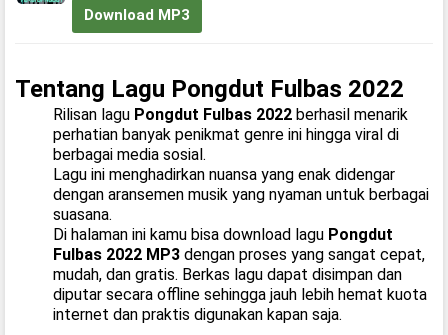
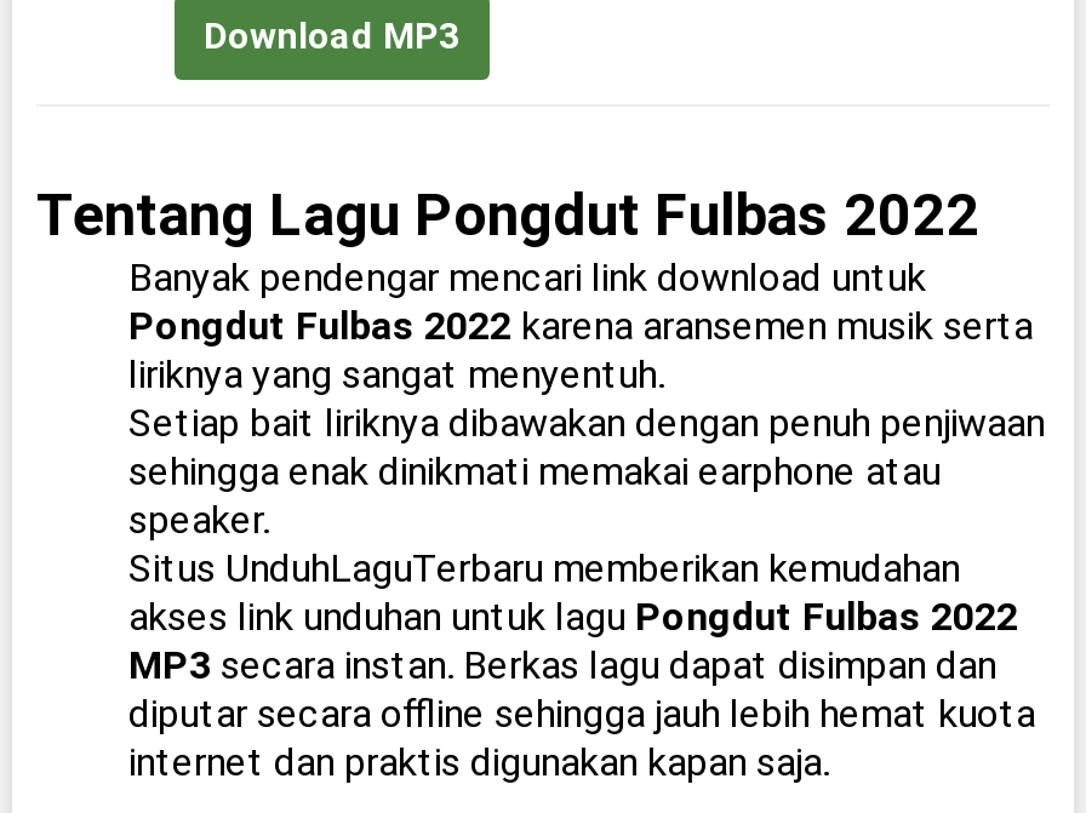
- Rilisan lagu Pongdut Fulbas 2022 berhasil menarik
- perhatian banyak penikmat genre ini hingga viral di
- berbagai media sosial.
- Lagu ini menghadirkan nuansa yang enak didengar
- dengan aransemen musik yang nyaman untuk berbagai
- suasana.
- Di halaman ini kamu bisa download lagu Pongdut
- Fulbas 2022 MP3 dengan proses yang sangat cepat,
- mudah, dan gratis. Berkas lagu dapat disimpan dan
+ Banyak pendengar mencari link download untuk
+ Pongdut Fulbas 2022 karena aransemen musik serta
+ liriknya yang sangat menyentuh.
+ Setiap bait liriknya dibawakan dengan penuh penjiwaan
+ sehingga enak dinikmati memakai earphone atau
+ speaker.
+ Situs UnduhLaguTerbaru memberikan kemudahan
+ akses link unduhan untuk lagu Pongdut Fulbas 2022
+ MP3 secara instan. Berkas lagu dapat disimpan dan
